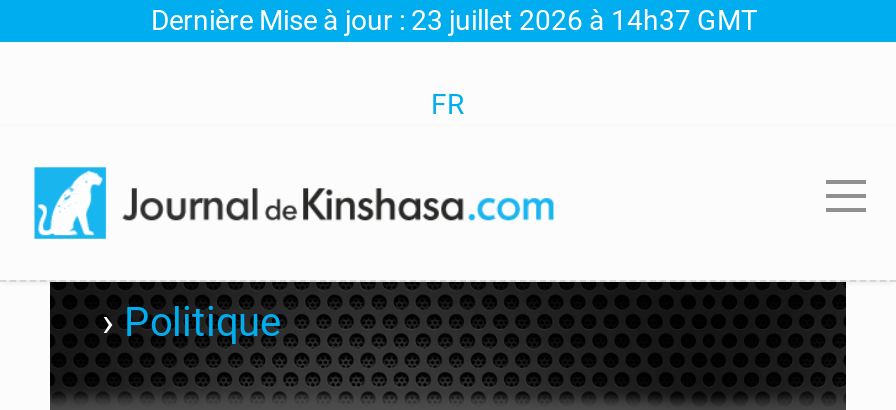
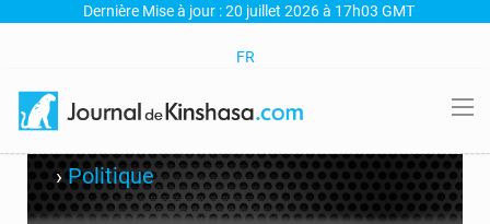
- Dernière Mise à jour : 23 juillet 2026 à 14h37 GMT
+ Dernière Mise à jour : 20 juillet 2026 à 17h03 GMT
